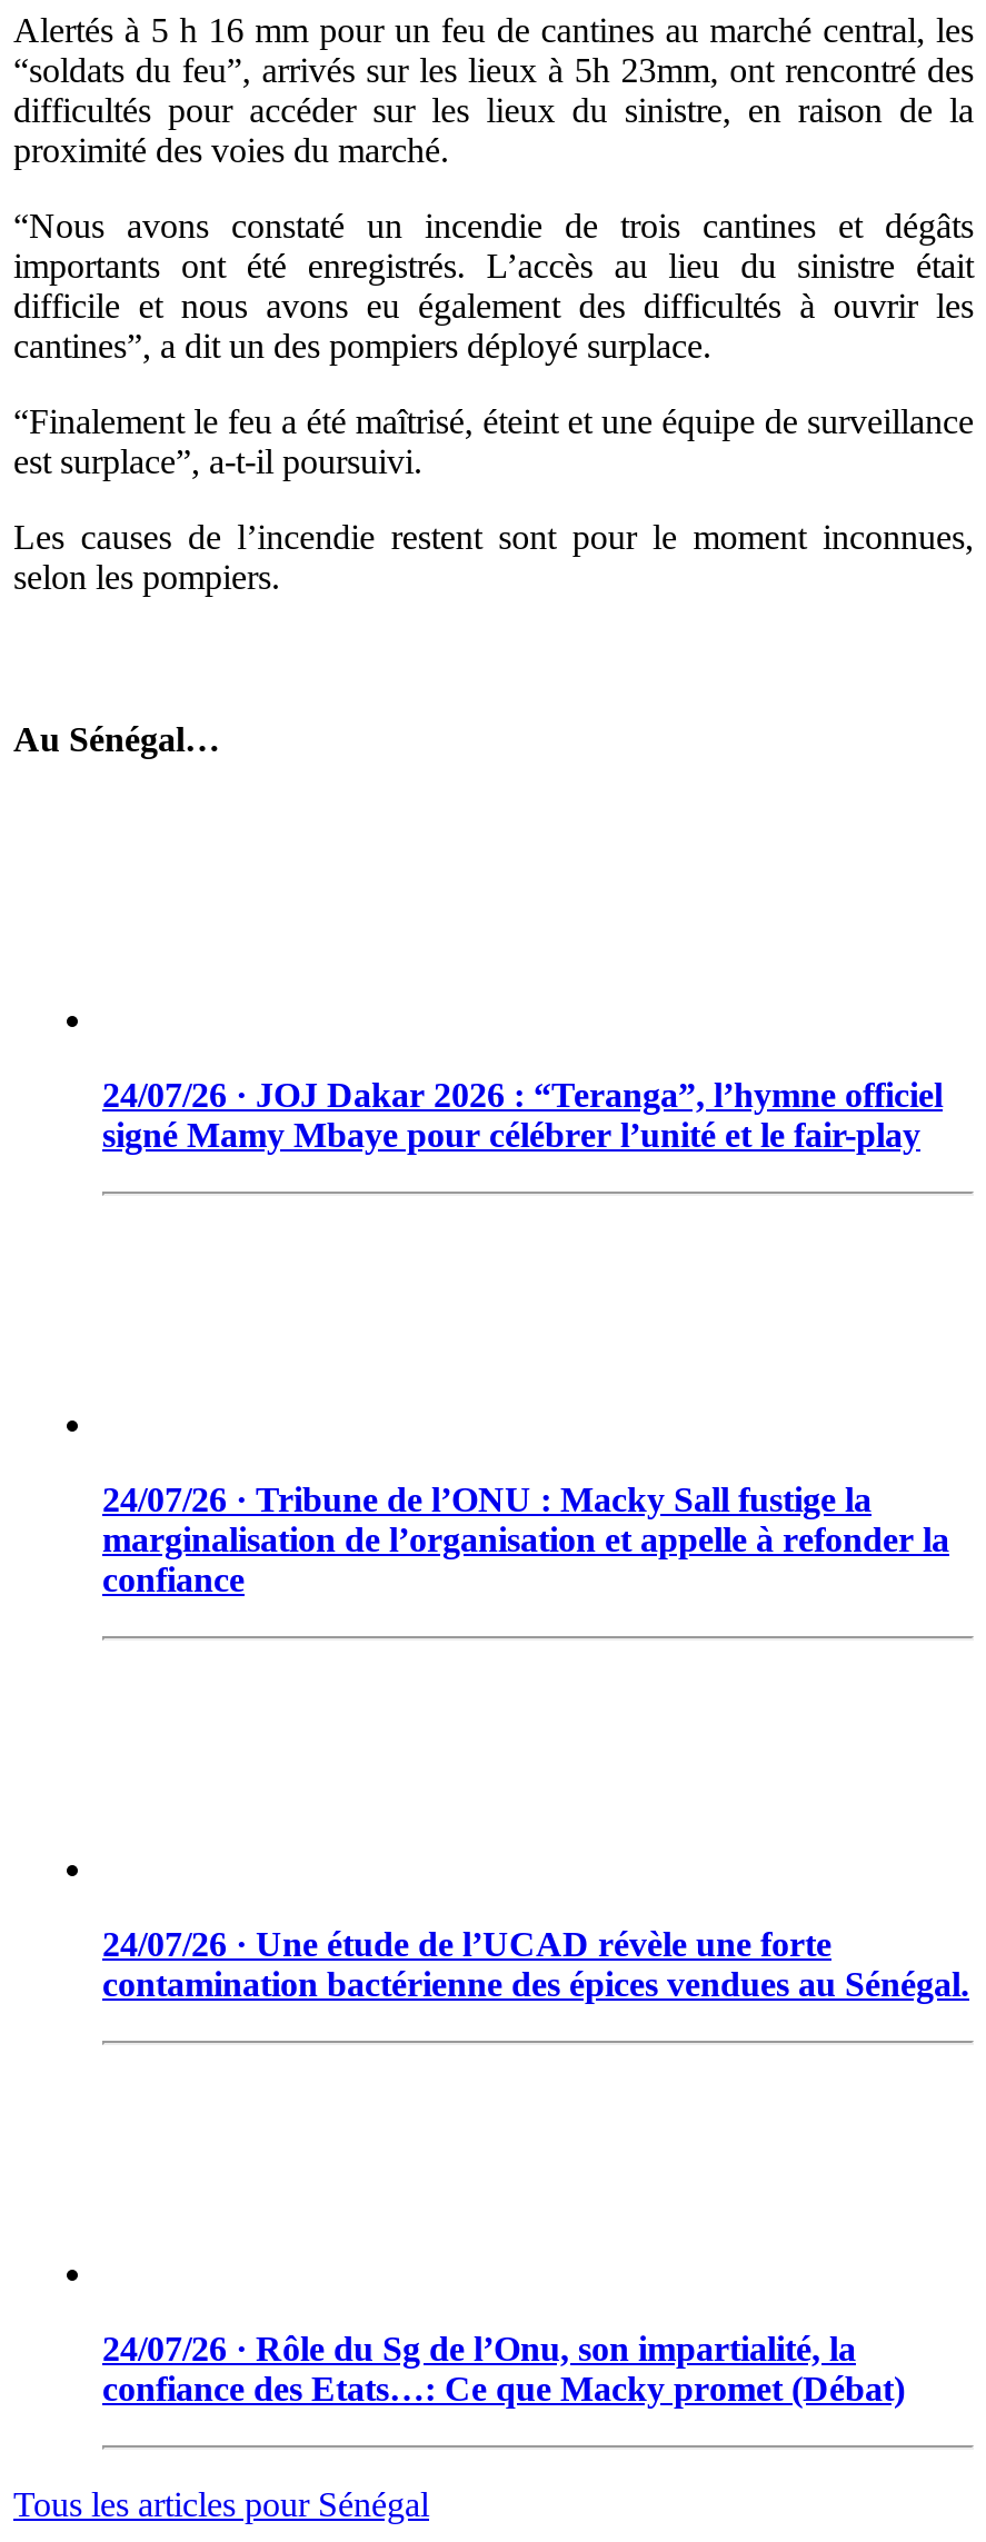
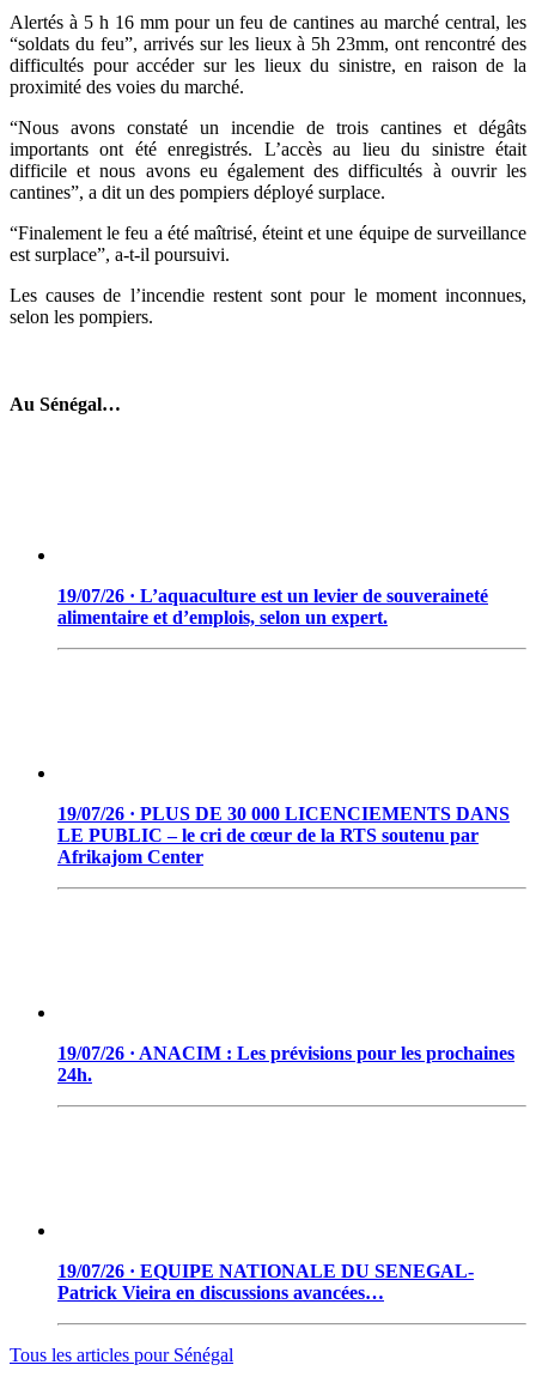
- 24/07/26 · JOJ Dakar 2026 : “Teranga”, l’hymne officiel
- signé Mamy Mbaye pour célébrer l’unité et le fair-play
+ 19/07/26 · L’aquaculture est un levier de souveraineté
+ alimentaire et d’emplois, selon un expert.

- 24/07/26 · Tribune de l’ONU : Macky Sall fustige la
- marginalisation de l’organisation et appelle à refonder la
- confiance
+ 19/07/26 · PLUS DE 30 000 LICENCIEMENTS DANS
+ LE PUBLIC – le cri de cœur de la RTS soutenu par
+ Afrikajom Center

- 24/07/26 · Une étude de l’UCAD révèle une forte
- contamination bactérienne des épices vendues au Sénégal.
+ 19/07/26 · ANACIM : Les prévisions pour les prochaines
+ 24h.

- 24/07/26 · Rôle du Sg de l’Onu, son impartialité, la
- confiance des Etats…: Ce que Macky promet (Débat)
+ 19/07/26 · EQUIPE NATIONALE DU SENEGAL-
+ Patrick Vieira en discussions avancées…
